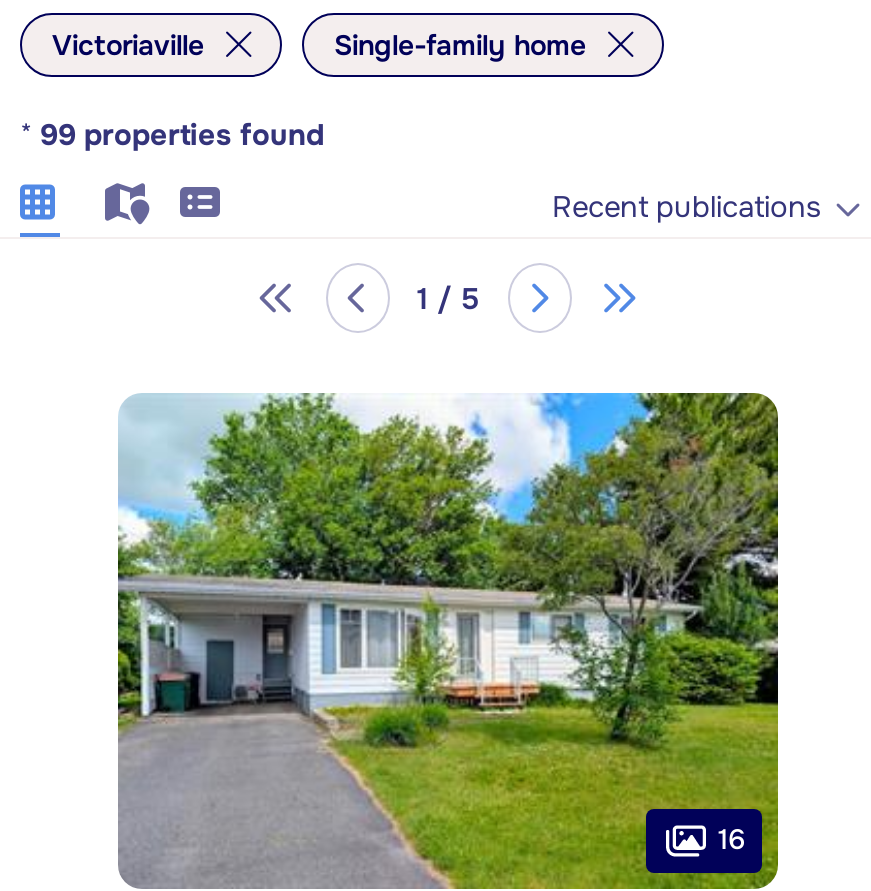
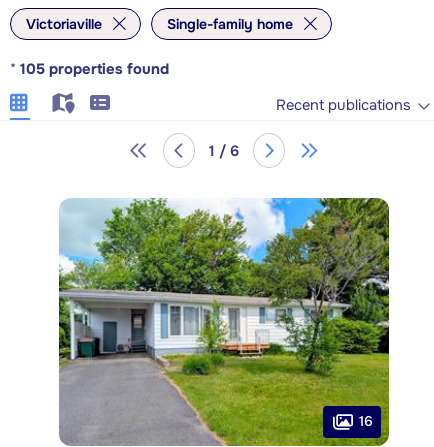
- * 99 properties found
+ * 105 properties found

- 1 / 5
+ 1 / 6
